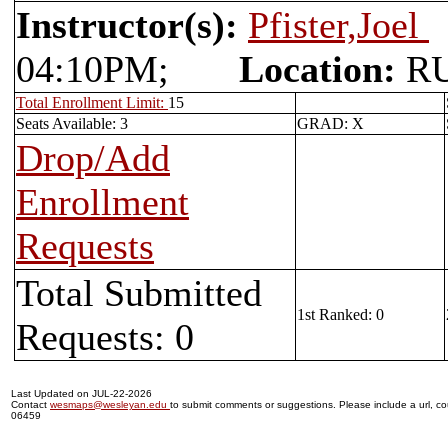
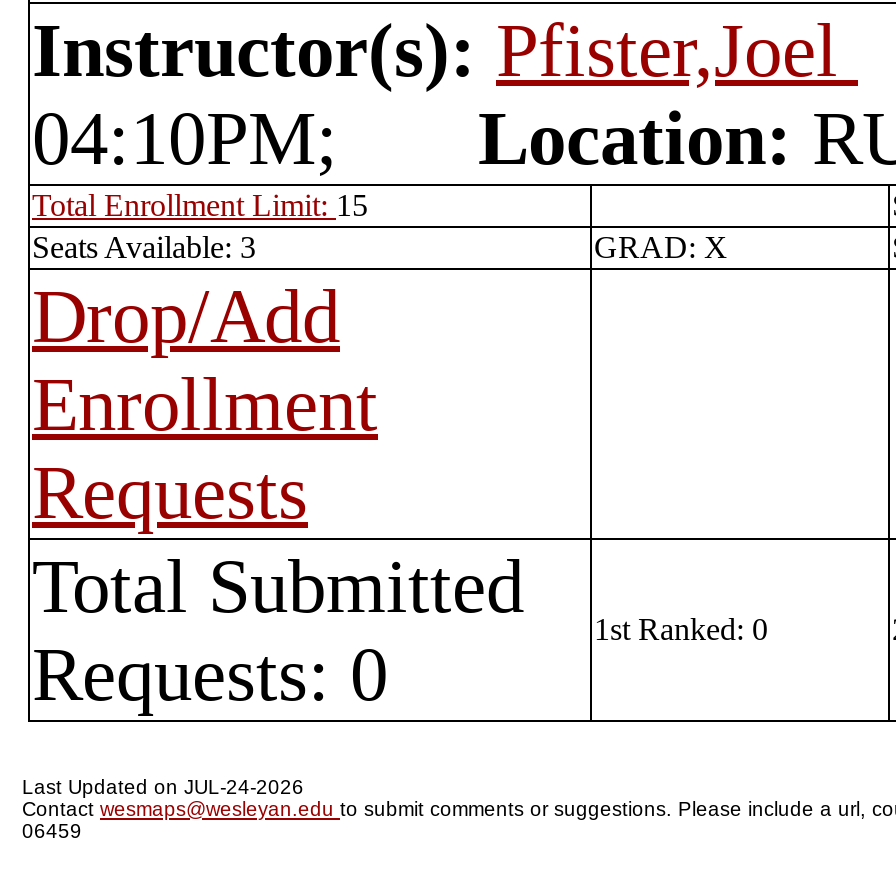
- Last Updated on JUL-22-2026
+ Last Updated on JUL-24-2026
